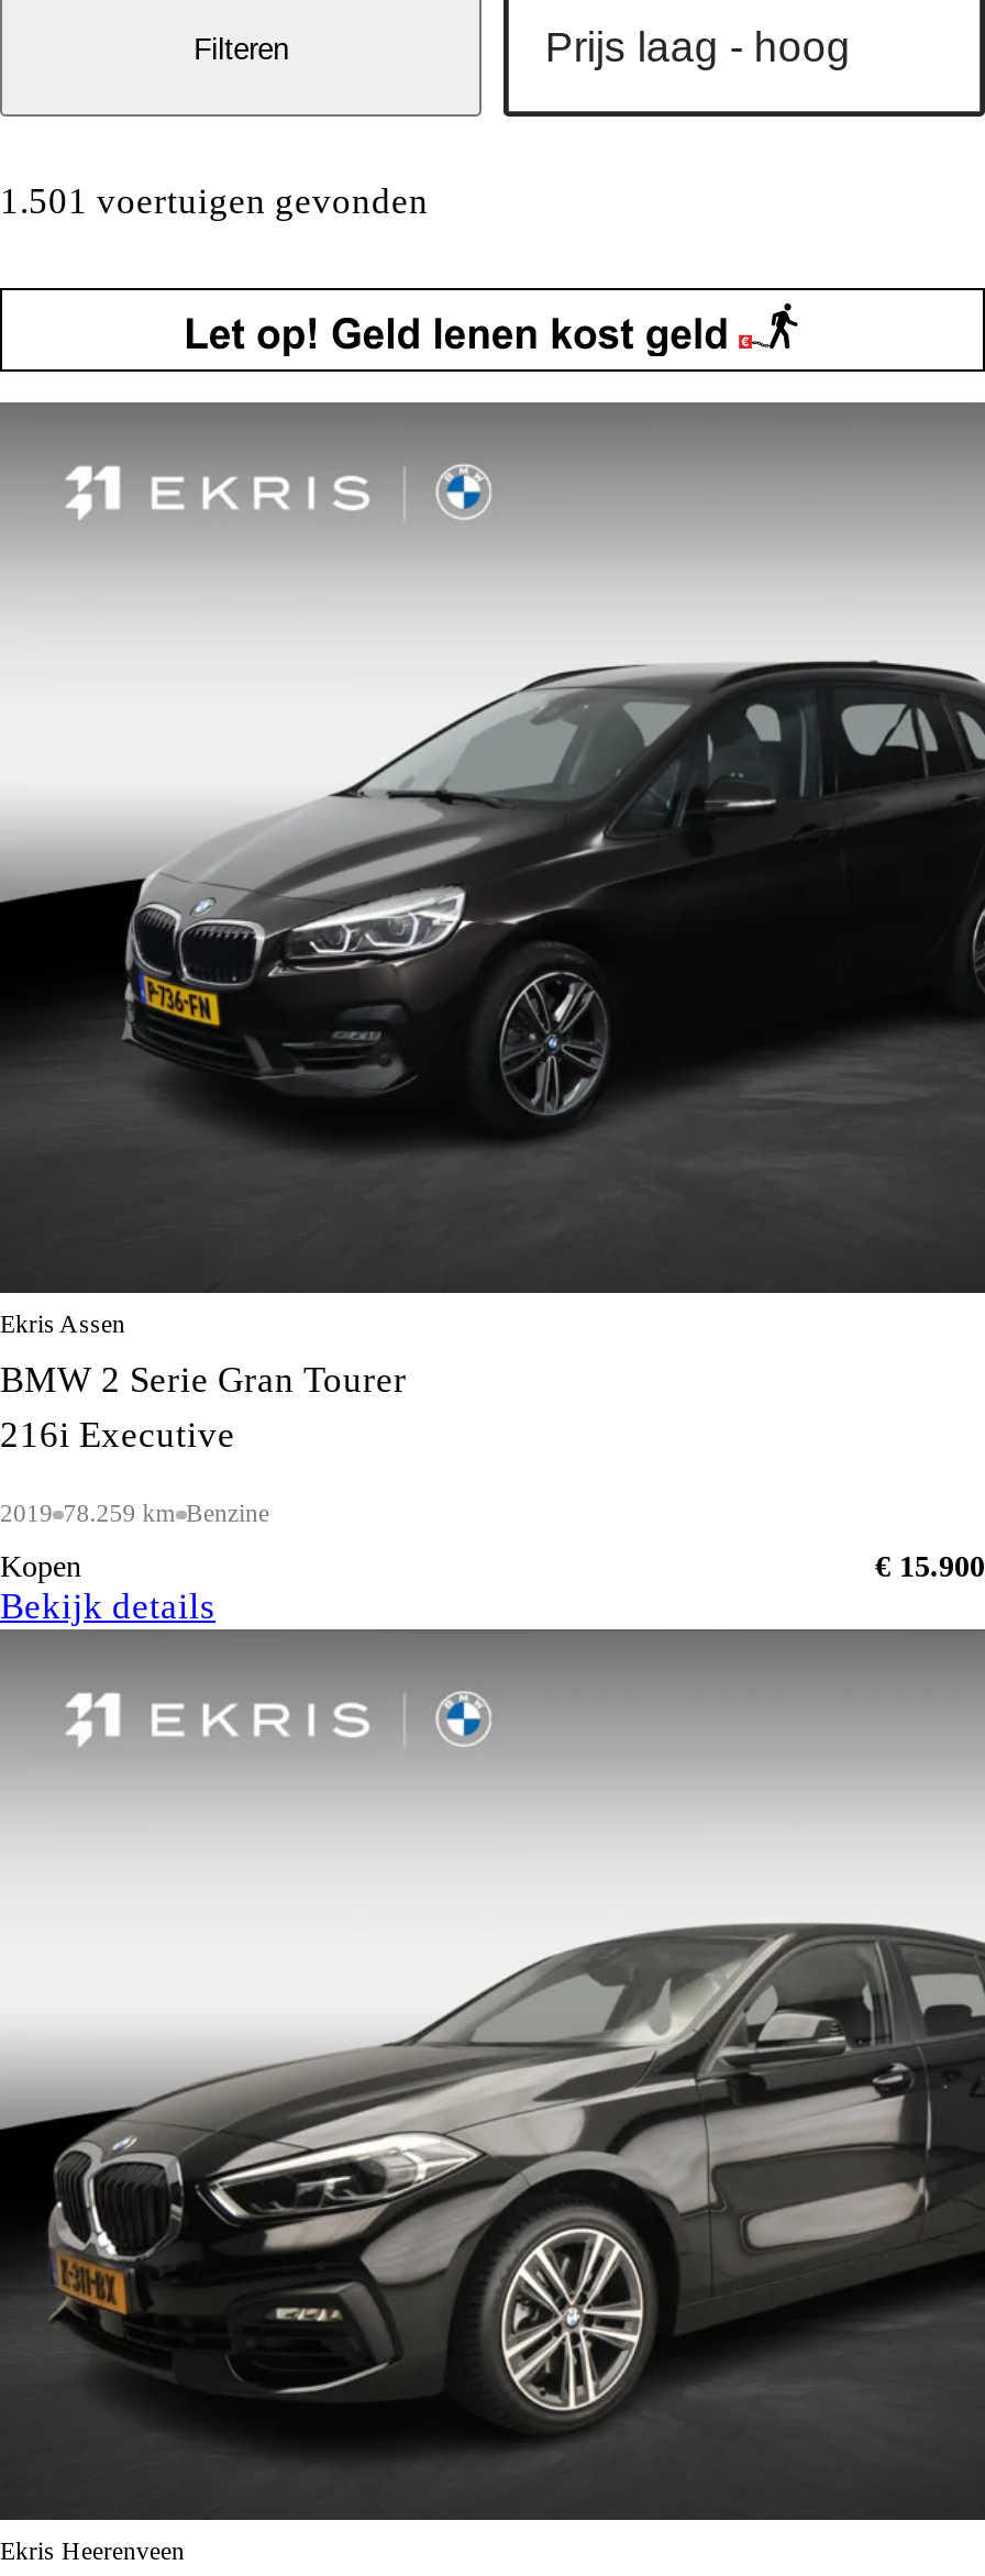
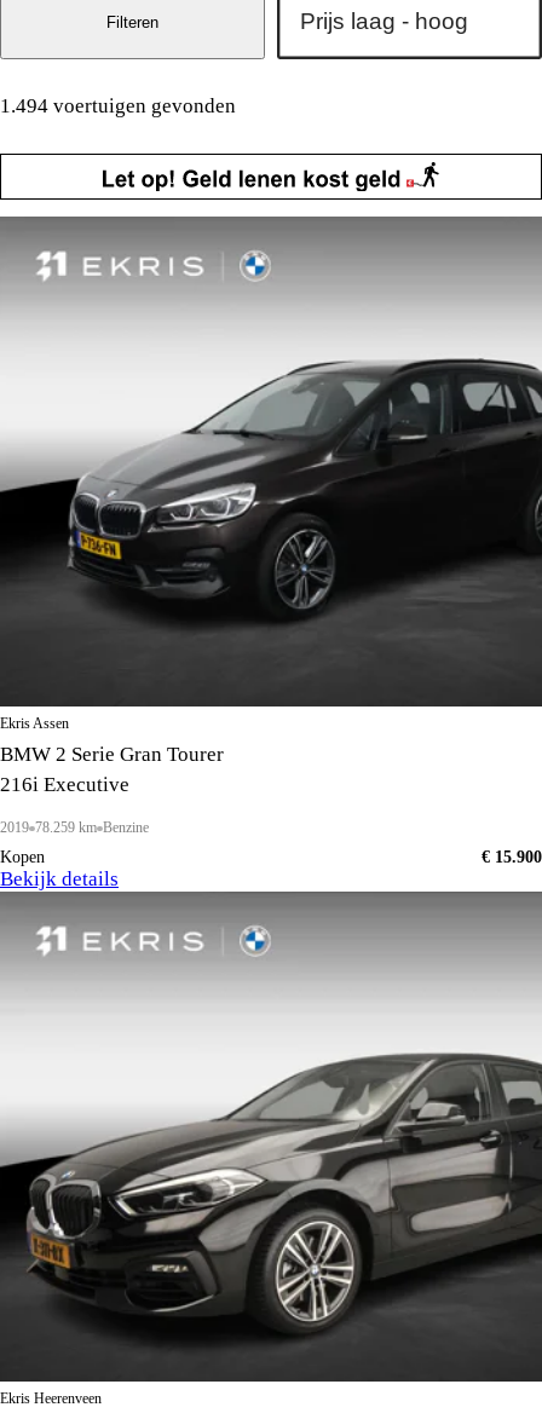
- 1.501 voertuigen gevonden
+ 1.494 voertuigen gevonden
